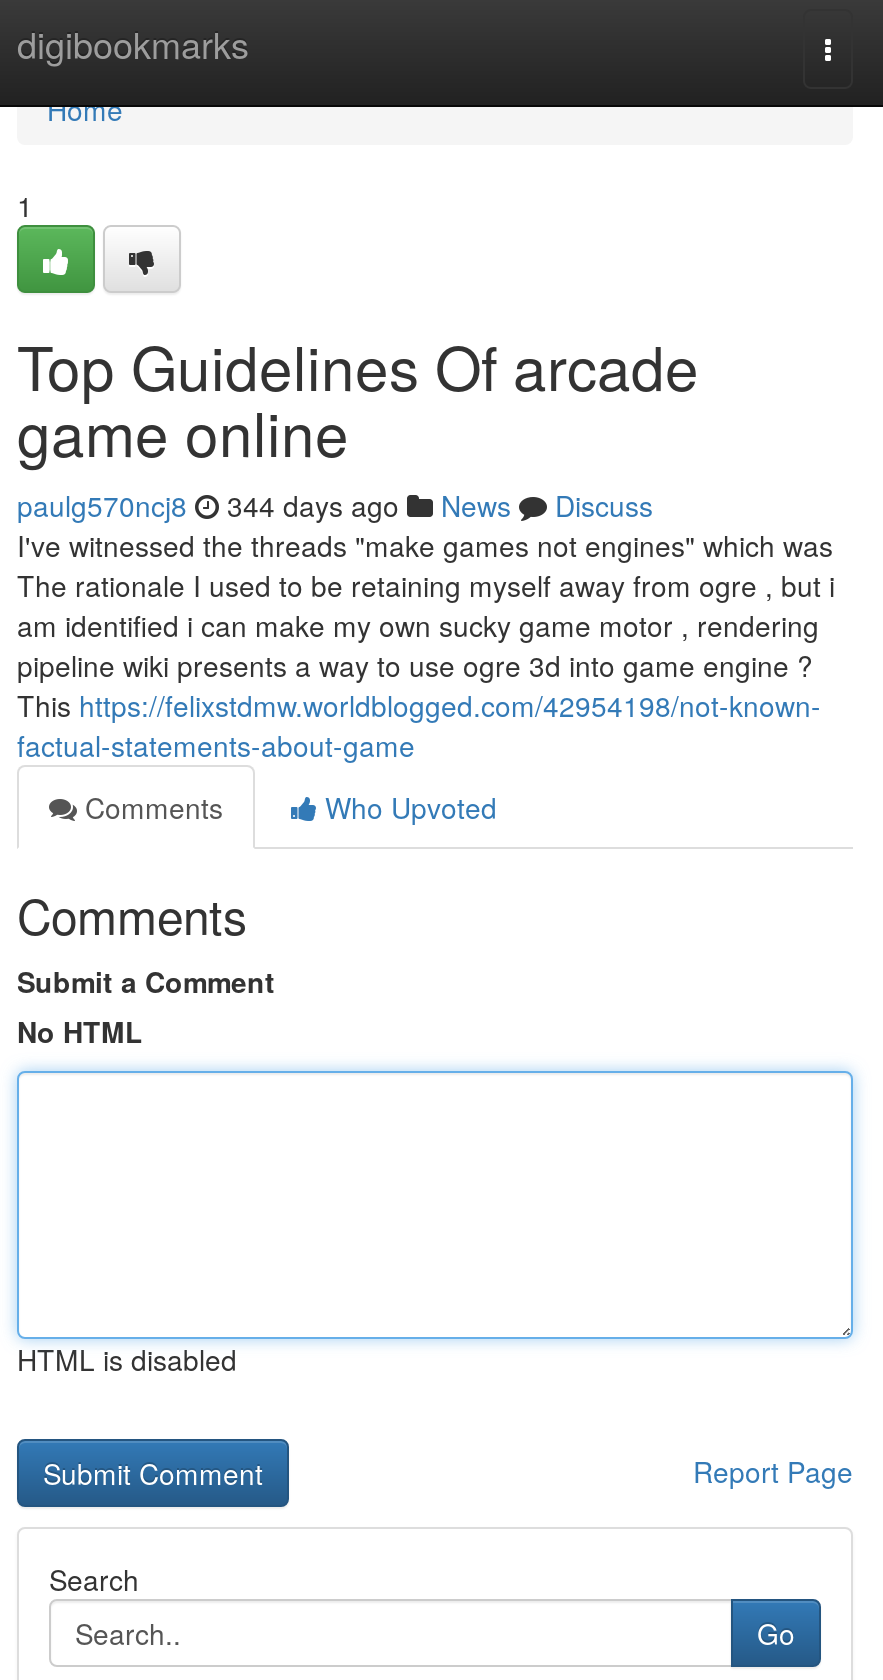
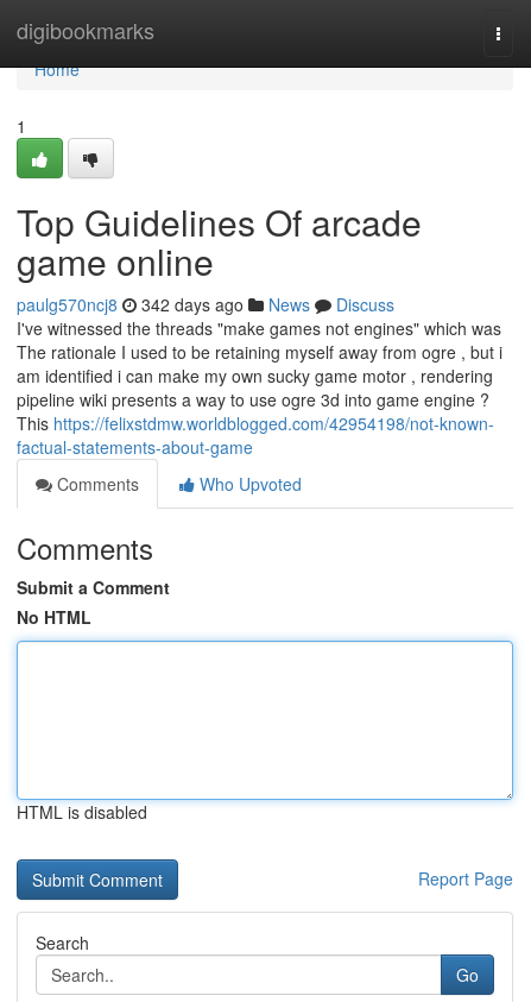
- paulg570ncj8 344 days ago News Discuss
+ paulg570ncj8 342 days ago News Discuss
